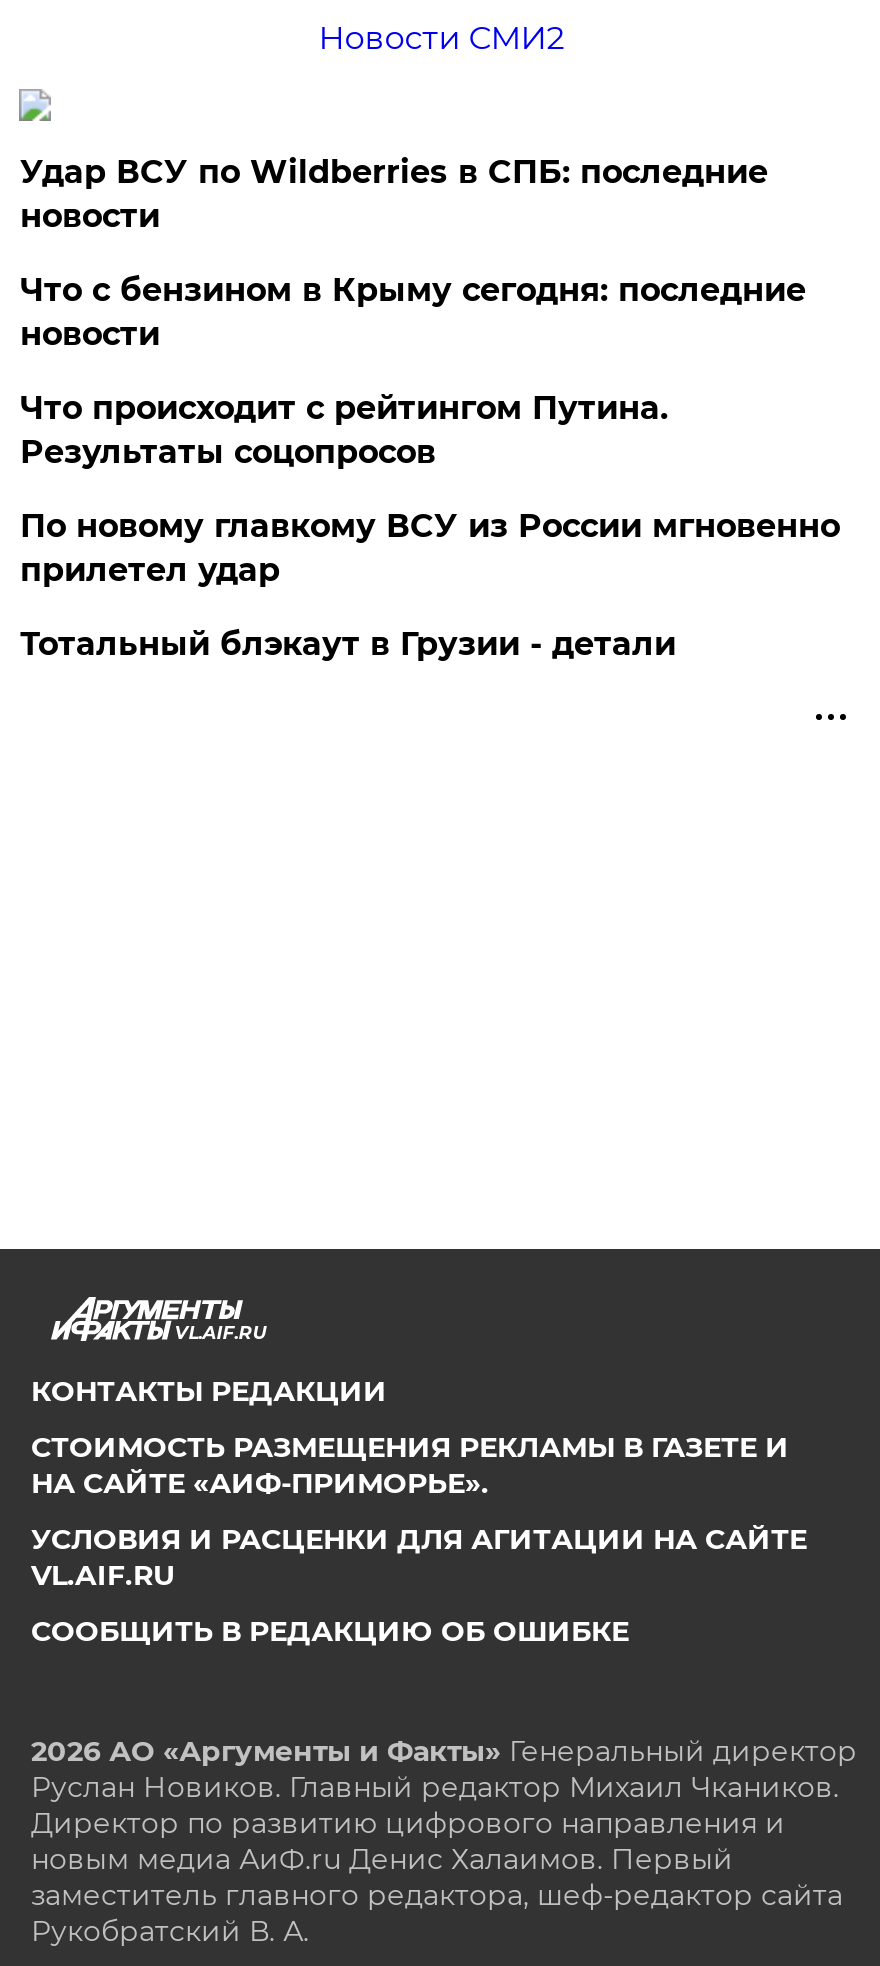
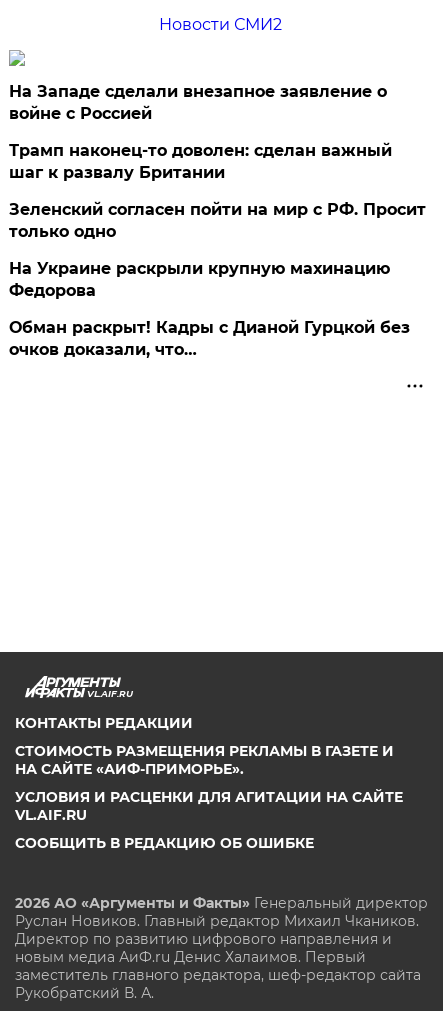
- Удар ВСУ по Wildberries в СПБ: последние
- новости
+ На Западе сделали внезапное заявление о
+ войне с Россией

- Что с бензином в Крыму сегодня: последние
- новости
+ Трамп наконец-то доволен: сделан важный
+ шаг к развалу Британии

- Что происходит с рейтингом Путина.
- Результаты соцопросов
+ Зеленский согласен пойти на мир с РФ. Просит
+ только одно

- По новому главкому ВСУ из России мгновенно
- прилетел удар
+ На Украине раскрыли крупную махинацию
+ Федорова

- Тотальный блэкаут в Грузии - детали
+ Обман раскрыт! Кадры с Дианой Гурцкой без
+ очков доказали, что…
